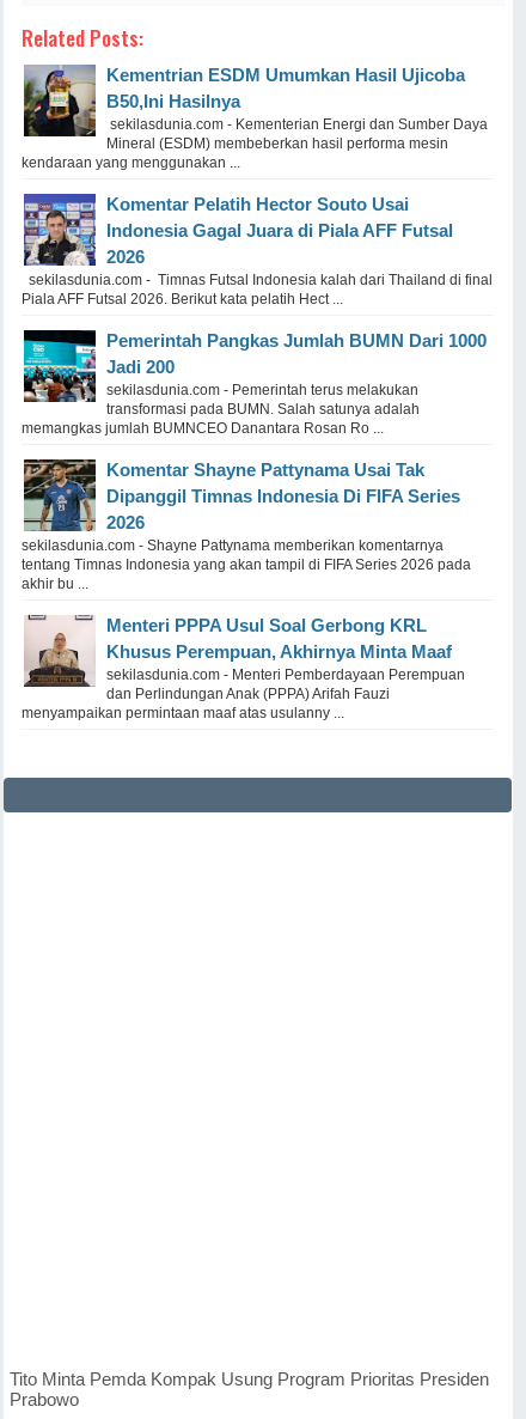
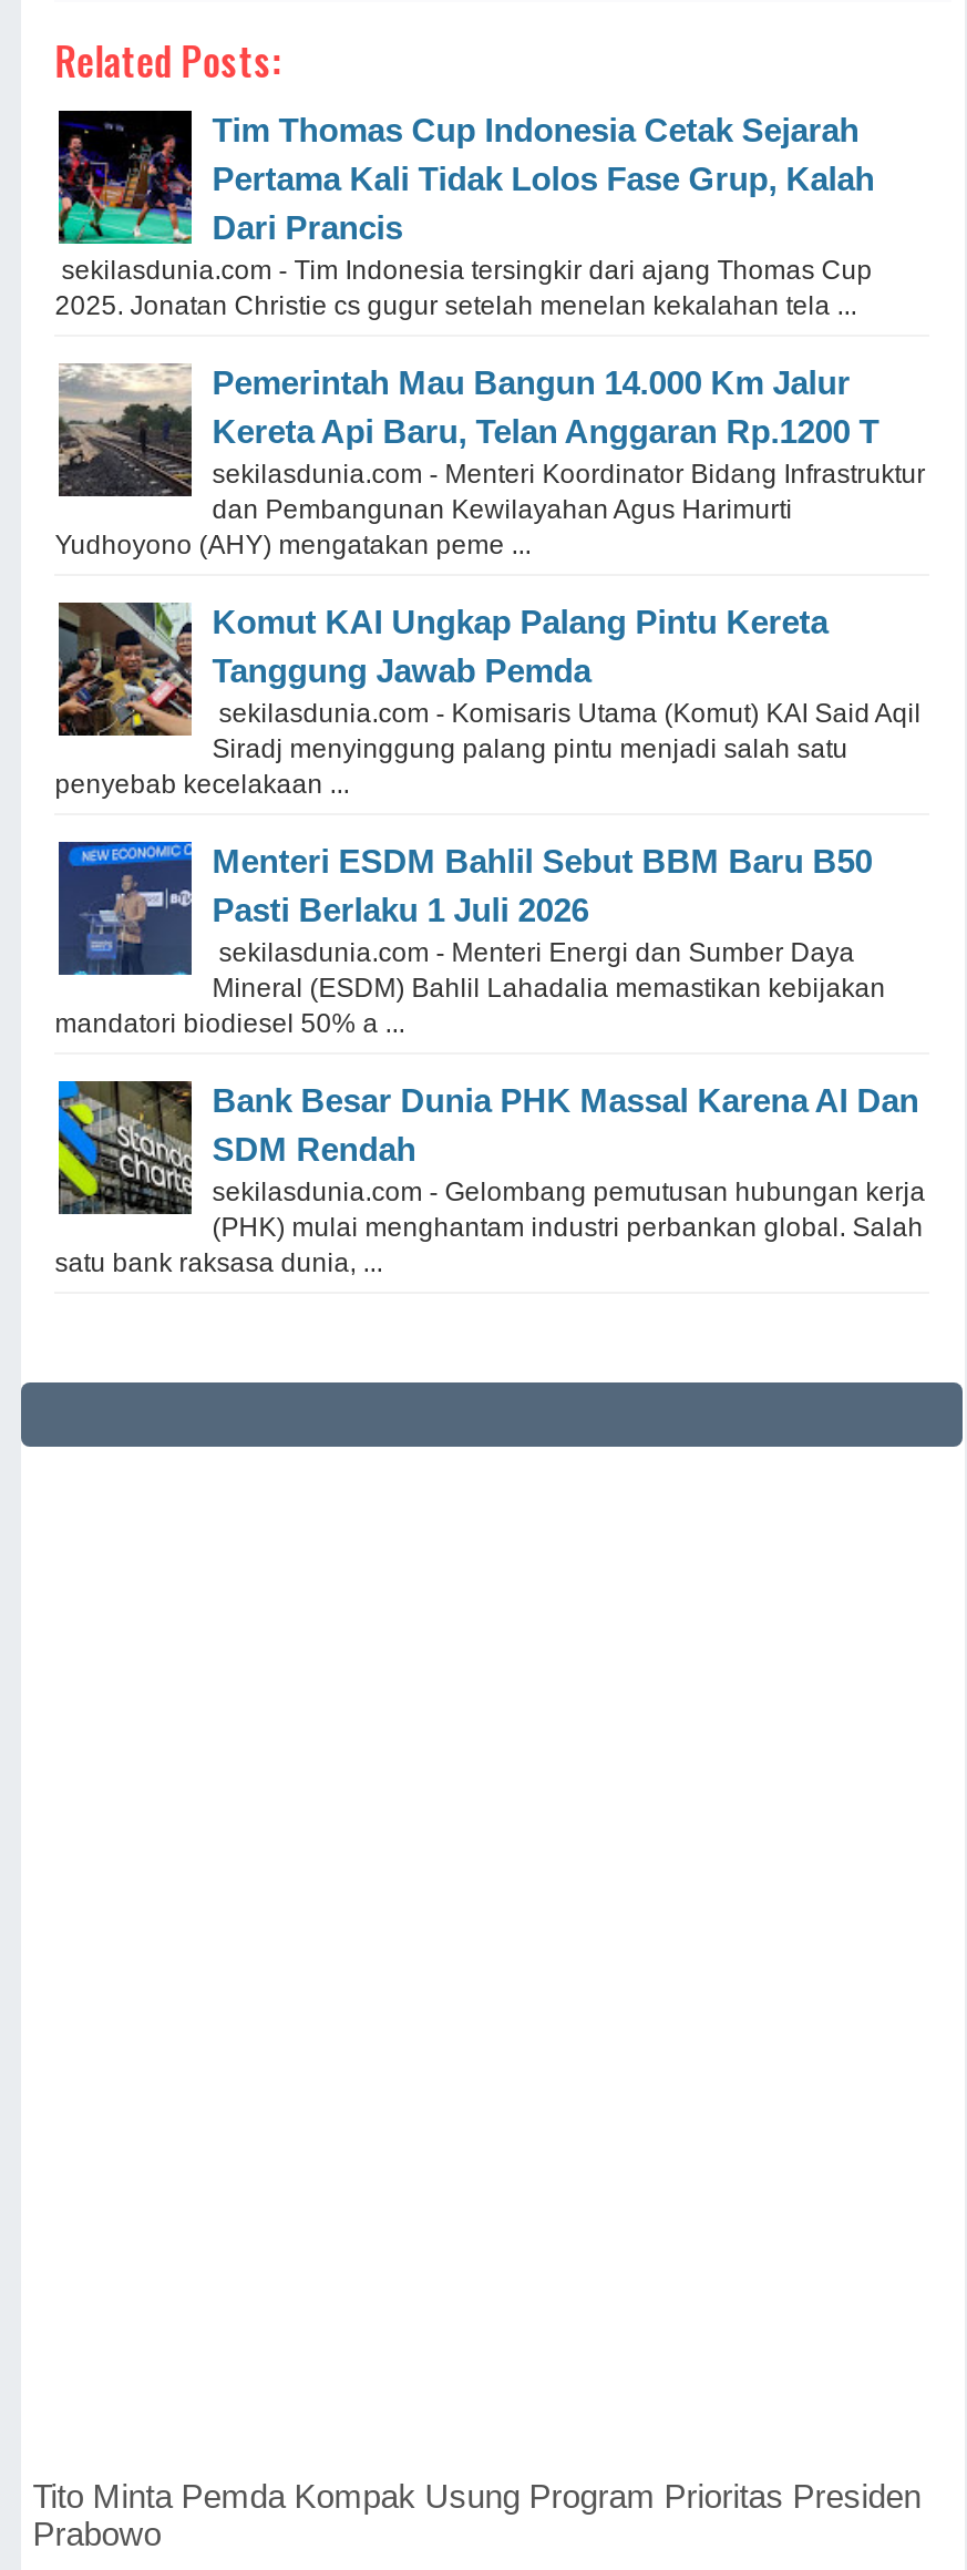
- [image]
- Kementrian ESDM Umumkan Hasil Ujicoba
- B50,Ini Hasilnya
- sekilasdunia.com - Kementerian Energi dan Sumber Daya
- Mineral (ESDM) membeberkan hasil performa mesin
- kendaraan yang menggunakan ...
+ [image]
+ Tim Thomas Cup Indonesia Cetak Sejarah
+ Pertama Kali Tidak Lolos Fase Grup, Kalah
+ Dari Prancis
+ sekilasdunia.com - Tim Indonesia tersingkir dari ajang Thomas Cup
+ 2025. Jonatan Christie cs gugur setelah menelan kekalahan tela ...

- [image]
- Komentar Pelatih Hector Souto Usai
- Indonesia Gagal Juara di Piala AFF Futsal
- 2026
- sekilasdunia.com - Timnas Futsal Indonesia kalah dari Thailand di final
- Piala AFF Futsal 2026. Berikut kata pelatih Hect ...
+ [image]
+ Pemerintah Mau Bangun 14.000 Km Jalur
+ Kereta Api Baru, Telan Anggaran Rp.1200 T
+ sekilasdunia.com - Menteri Koordinator Bidang Infrastruktur
+ dan Pembangunan Kewilayahan Agus Harimurti
+ Yudhoyono (AHY) mengatakan peme ...

- [image]
- Pemerintah Pangkas Jumlah BUMN Dari 1000
- Jadi 200
- sekilasdunia.com - Pemerintah terus melakukan
- transformasi pada BUMN. Salah satunya adalah
- memangkas jumlah BUMNCEO Danantara Rosan Ro ...
+ [image]
+ Komut KAI Ungkap Palang Pintu Kereta
+ Tanggung Jawab Pemda
+ sekilasdunia.com - Komisaris Utama (Komut) KAI Said Aqil
+ Siradj menyinggung palang pintu menjadi salah satu
+ penyebab kecelakaan ...

- [image]
- Komentar Shayne Pattynama Usai Tak
- Dipanggil Timnas Indonesia Di FIFA Series
- 2026
- sekilasdunia.com - Shayne Pattynama memberikan komentarnya
- tentang Timnas Indonesia yang akan tampil di FIFA Series 2026 pada
- akhir bu ...
+ [image]
+ Menteri ESDM Bahlil Sebut BBM Baru B50
+ Pasti Berlaku 1 Juli 2026
+ sekilasdunia.com - Menteri Energi dan Sumber Daya
+ Mineral (ESDM) Bahlil Lahadalia memastikan kebijakan
+ mandatori biodiesel 50% a ...

- [image]
- Menteri PPPA Usul Soal Gerbong KRL
- Khusus Perempuan, Akhirnya Minta Maaf
- sekilasdunia.com - Menteri Pemberdayaan Perempuan
- dan Perlindungan Anak (PPPA) Arifah Fauzi
- menyampaikan permintaan maaf atas usulanny ...
+ [image]
+ Bank Besar Dunia PHK Massal Karena AI Dan
+ SDM Rendah
+ sekilasdunia.com - Gelombang pemutusan hubungan kerja
+ (PHK) mulai menghantam industri perbankan global. Salah
+ satu bank raksasa dunia, ...
